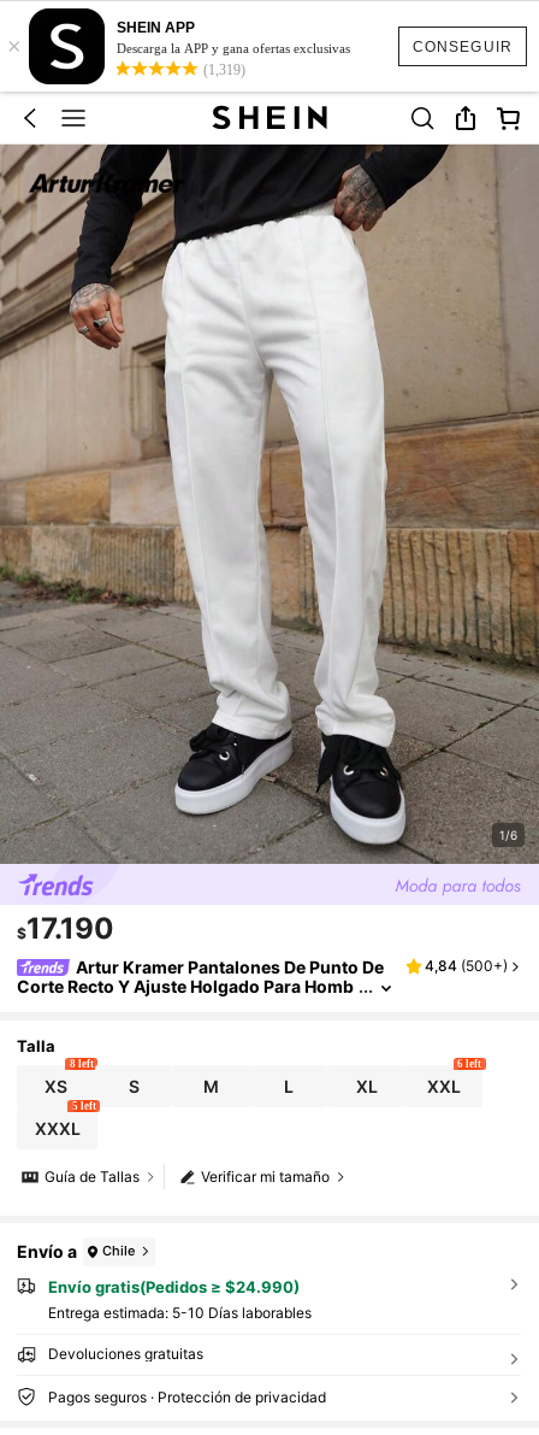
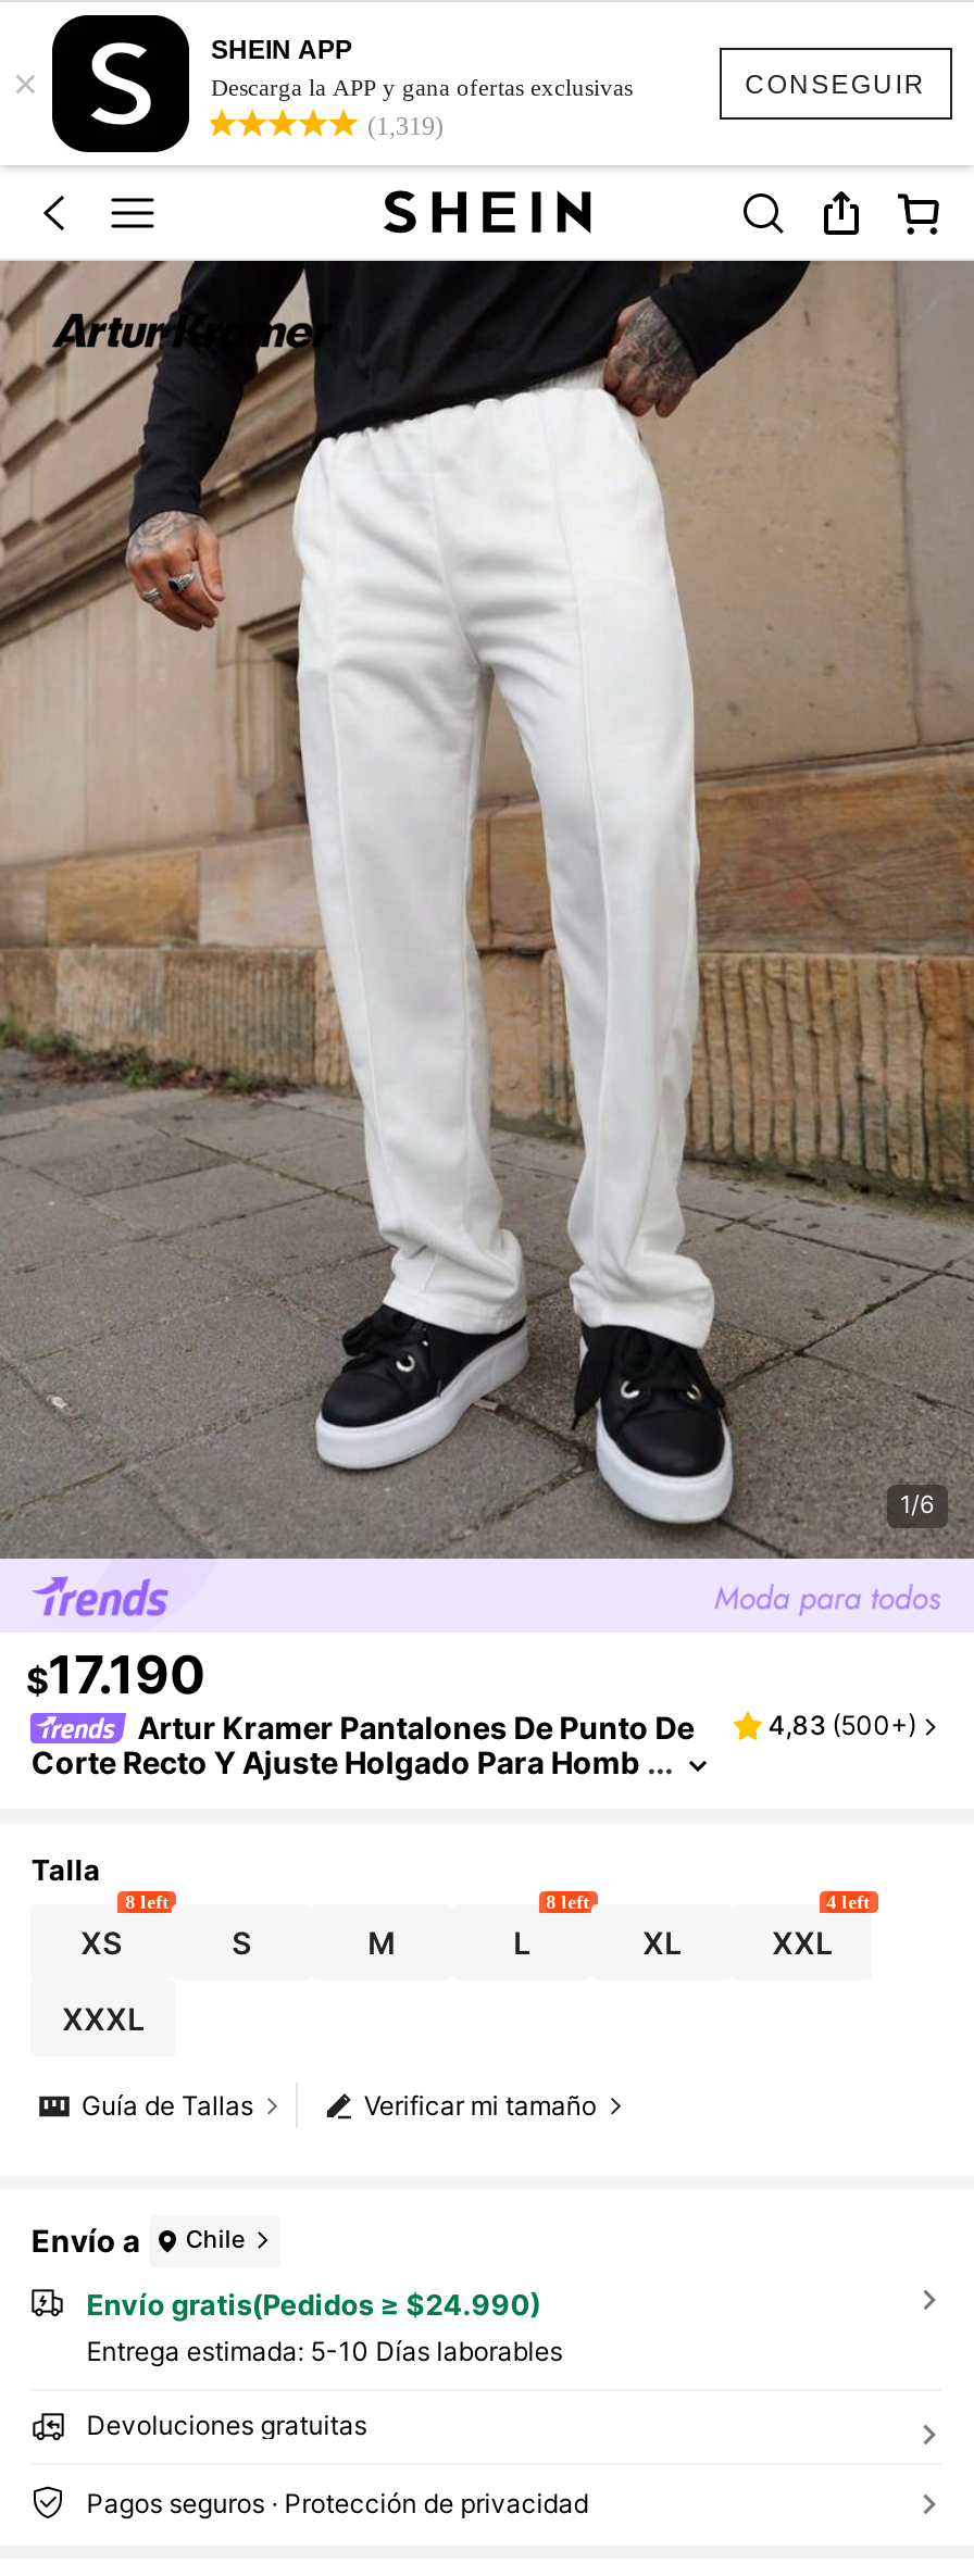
- 4,84 (500+)
+ 4,83 (500+)

- 6 left
+ 4 left

+ 8 left

- 5 left
